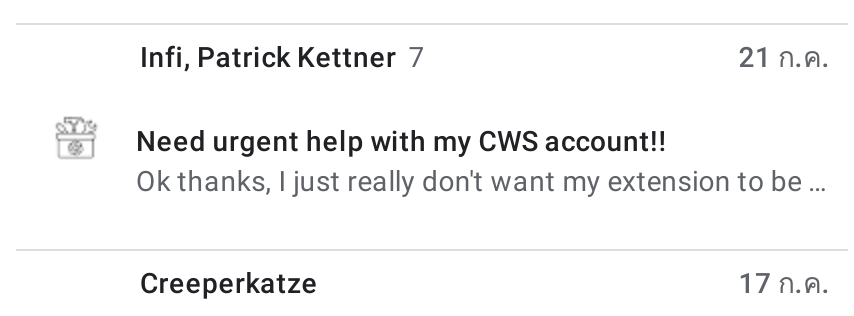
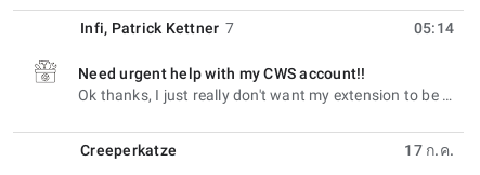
- 21 ก.ค.
+ 05:14
